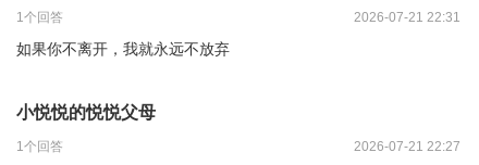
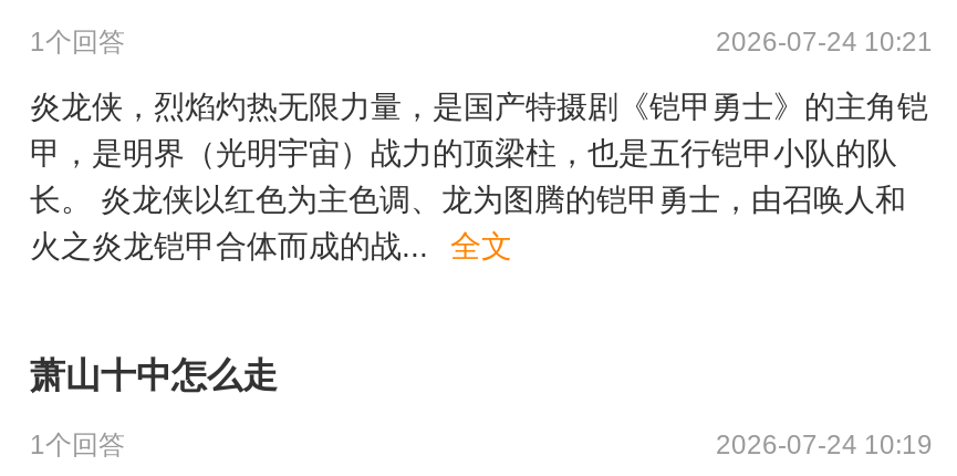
- 2026-07-21 22:31
+ 2026-07-24 10:21

- 如果你不离开，我就永远不放弃
+ 炎龙侠，烈焰灼热无限力量，是国产特摄剧《铠甲勇士》的主角铠
+ 甲，是明界（光明宇宙）战力的顶梁柱，也是五行铠甲小队的队
+ 长。 炎龙侠以红色为主色调、龙为图腾的铠甲勇士，由召唤人和
+ 火之炎龙铠甲合体而成的战...
+ 全文

- 小悦悦的悦悦父母
+ 萧山十中怎么走

- 2026-07-21 22:27
+ 2026-07-24 10:19
